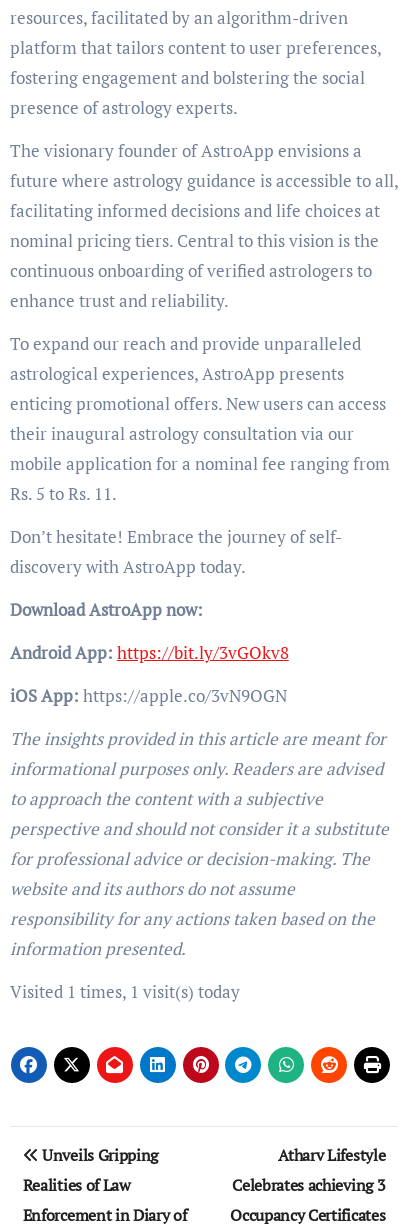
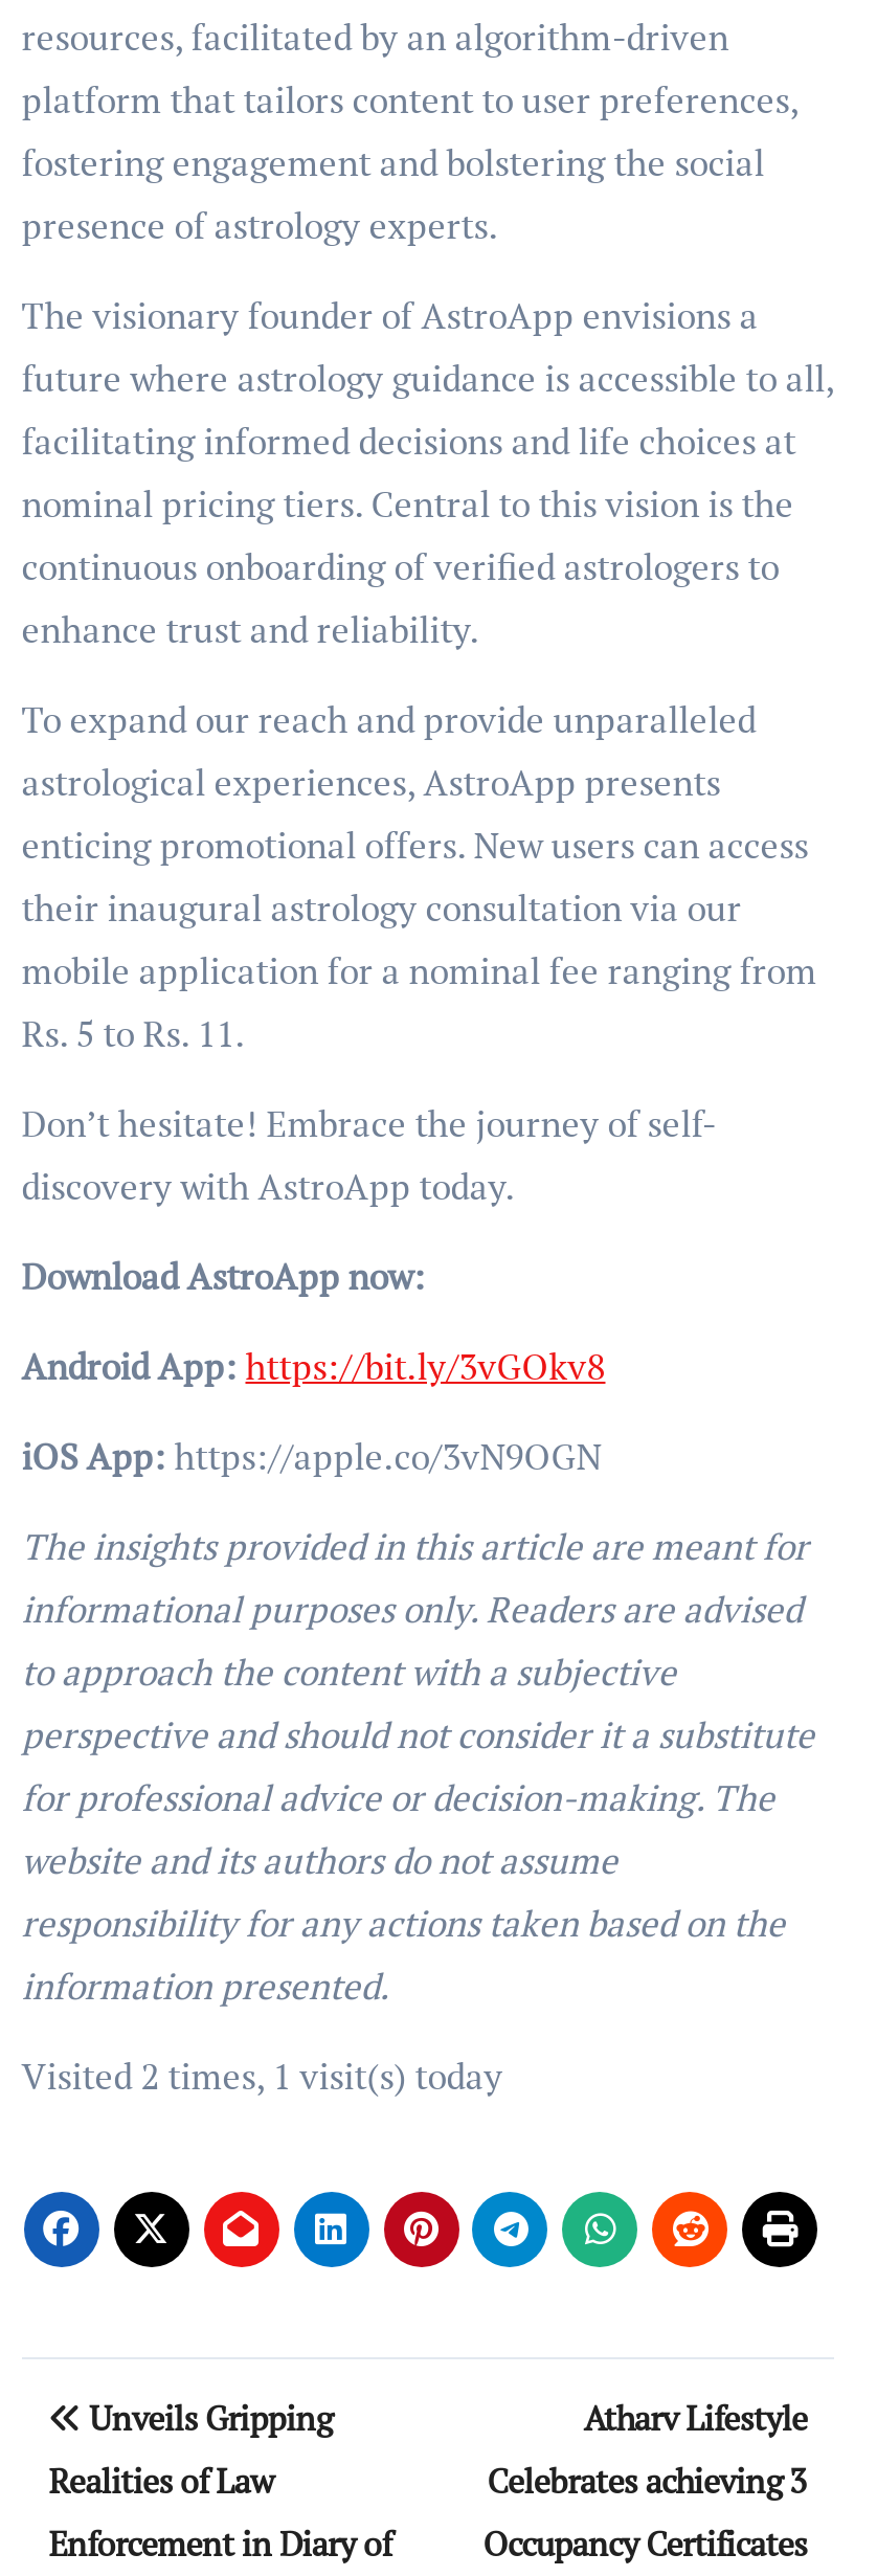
- Visited 1 times, 1 visit(s) today
+ Visited 2 times, 1 visit(s) today
